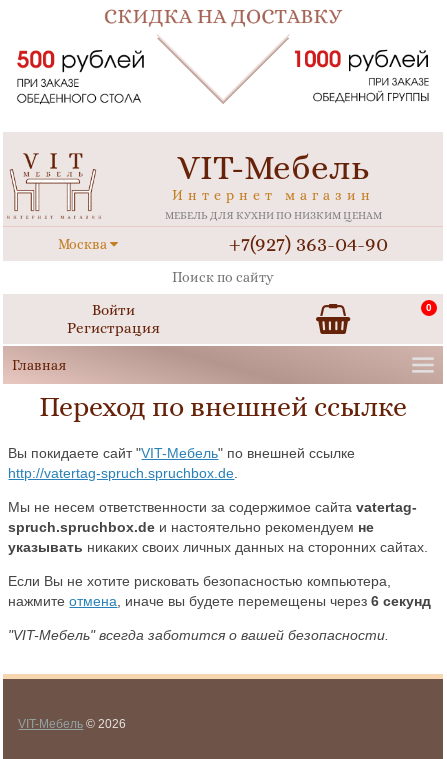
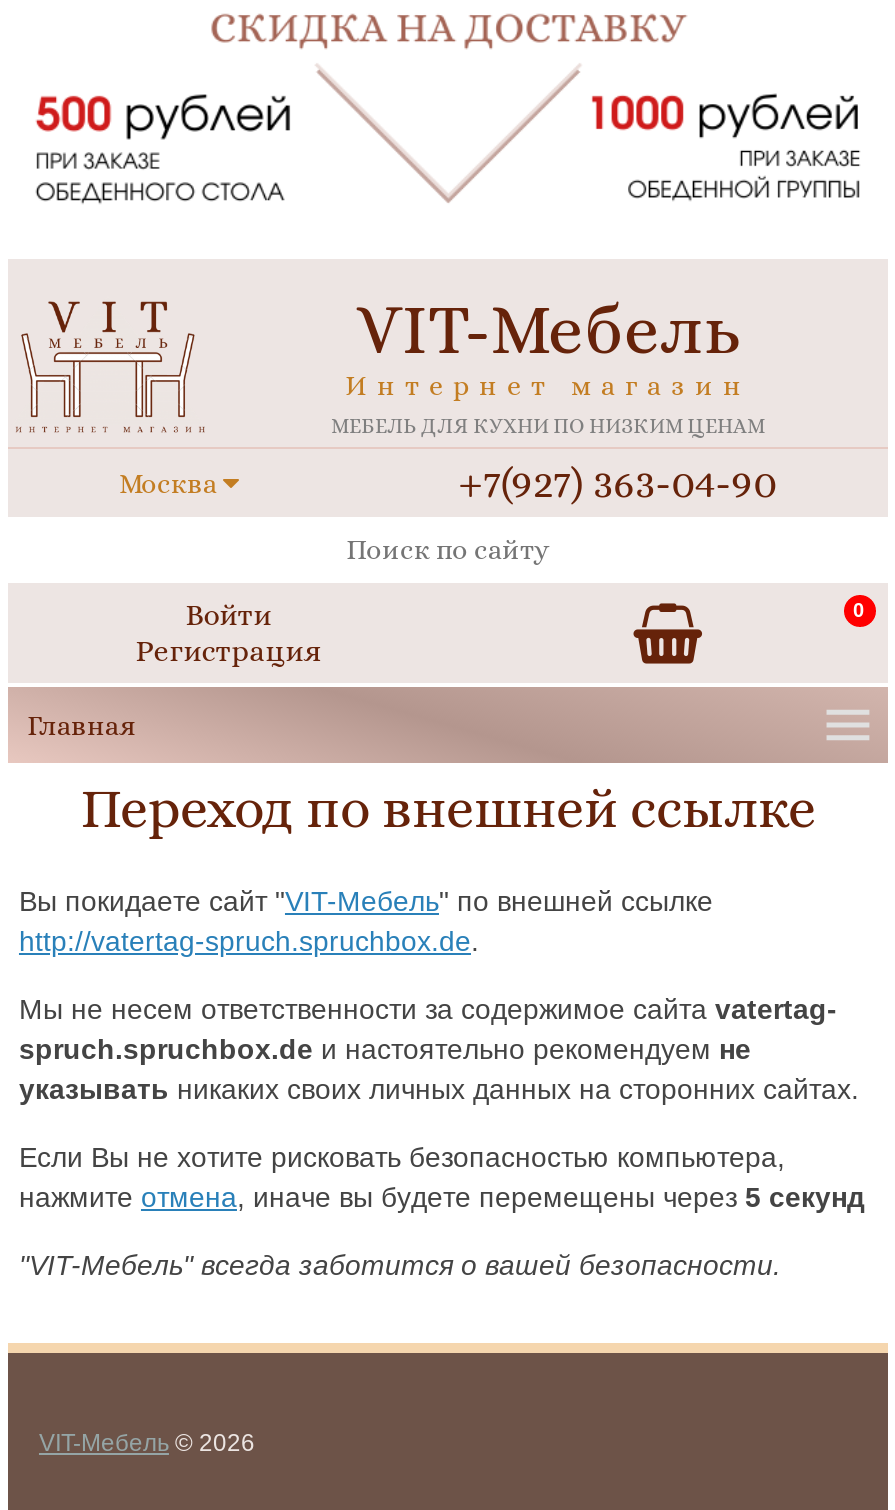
- нажмите отмена, иначе вы будете перемещены через 6 секунд
+ нажмите отмена, иначе вы будете перемещены через 5 секунд
